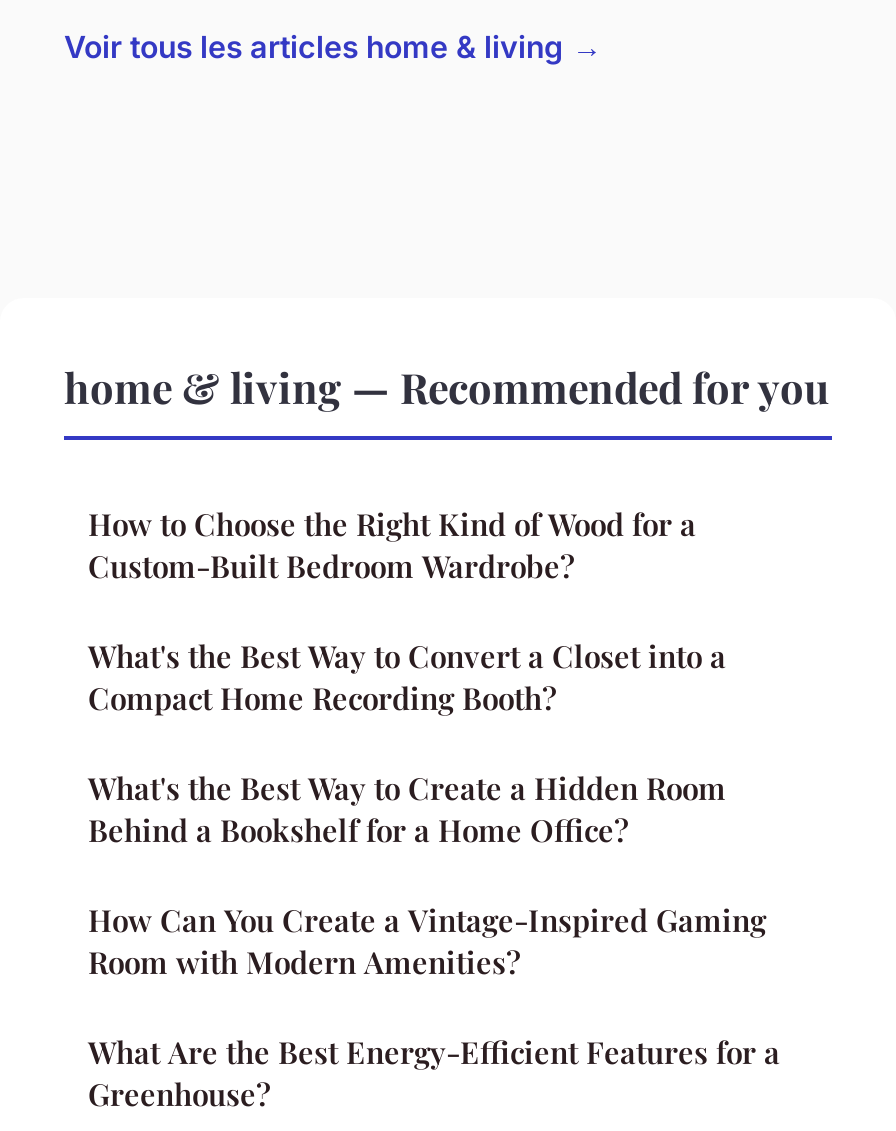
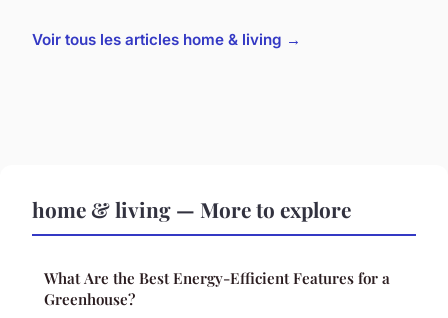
- home & living — Recommended for you
- How to Choose the Right Kind of Wood for a
- Custom-Built Bedroom Wardrobe?
- What's the Best Way to Convert a Closet into a
- Compact Home Recording Booth?
- What's the Best Way to Create a Hidden Room
- Behind a Bookshelf for a Home Office?
- How Can You Create a Vintage-Inspired Gaming
- Room with Modern Amenities?
+ home & living — More to explore
